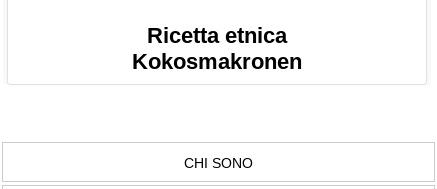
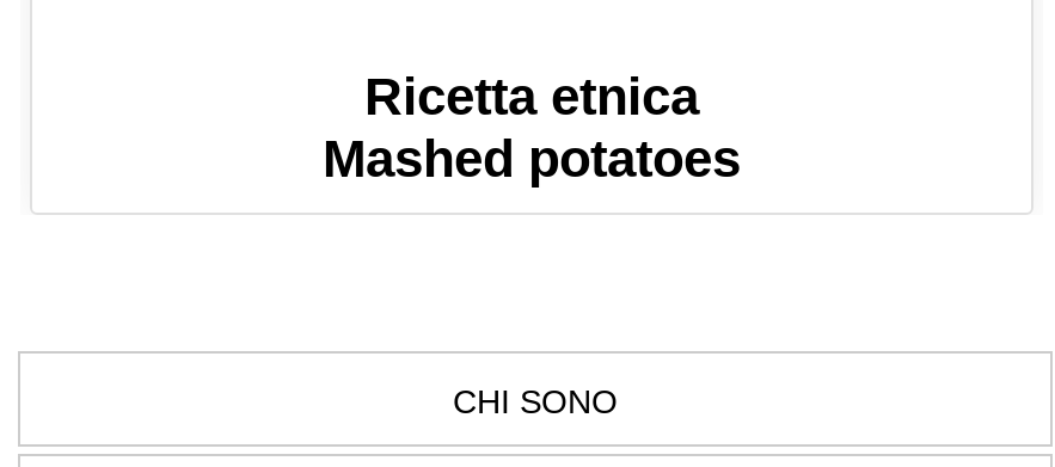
- Kokosmakronen
+ Mashed potatoes
